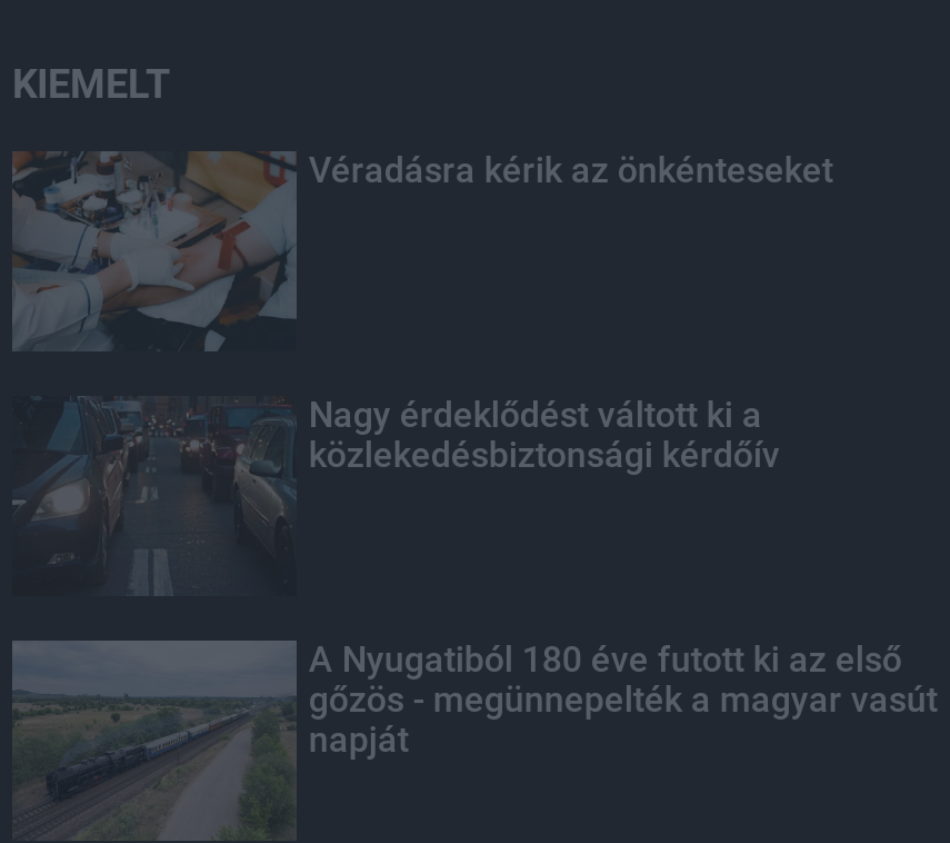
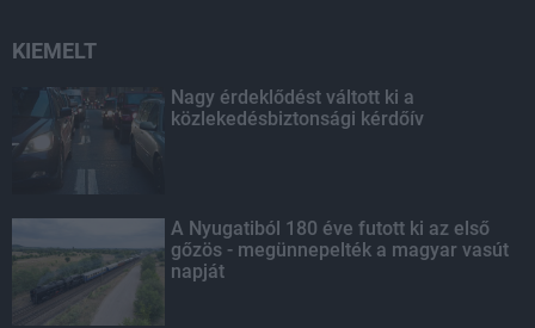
- [image]
- Véradásra kérik az önkénteseket
